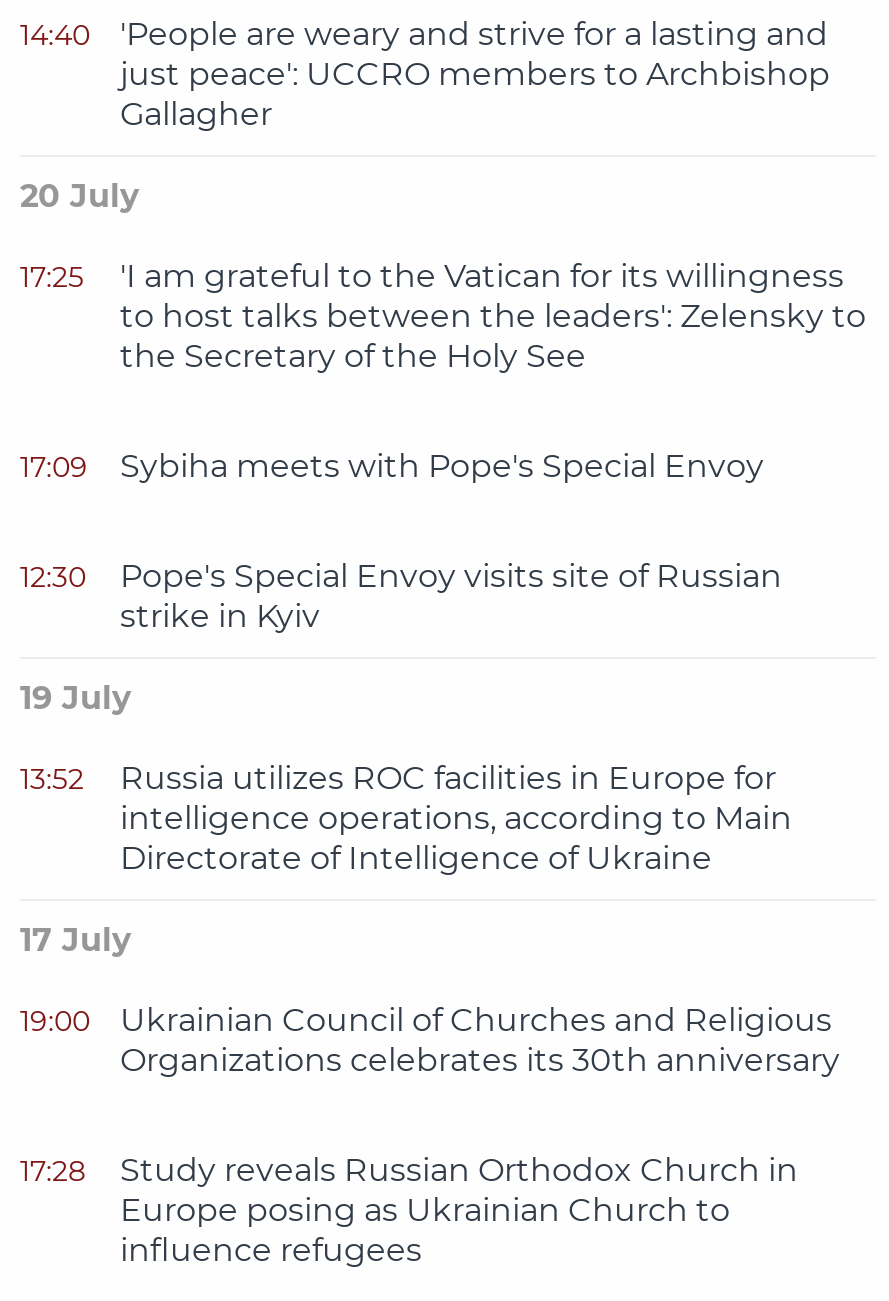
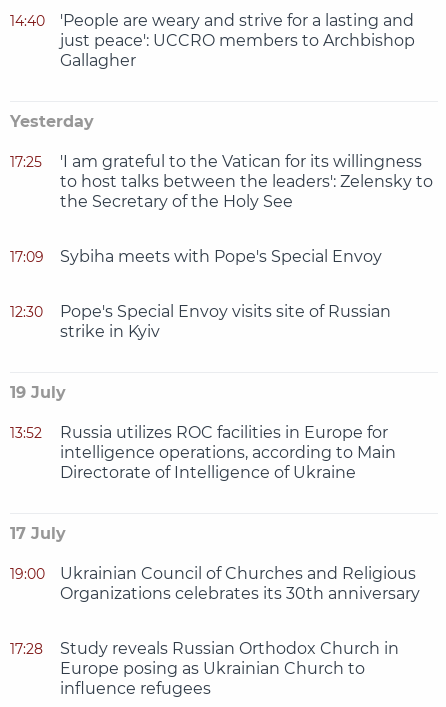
- 20 July
+ Yesterday
